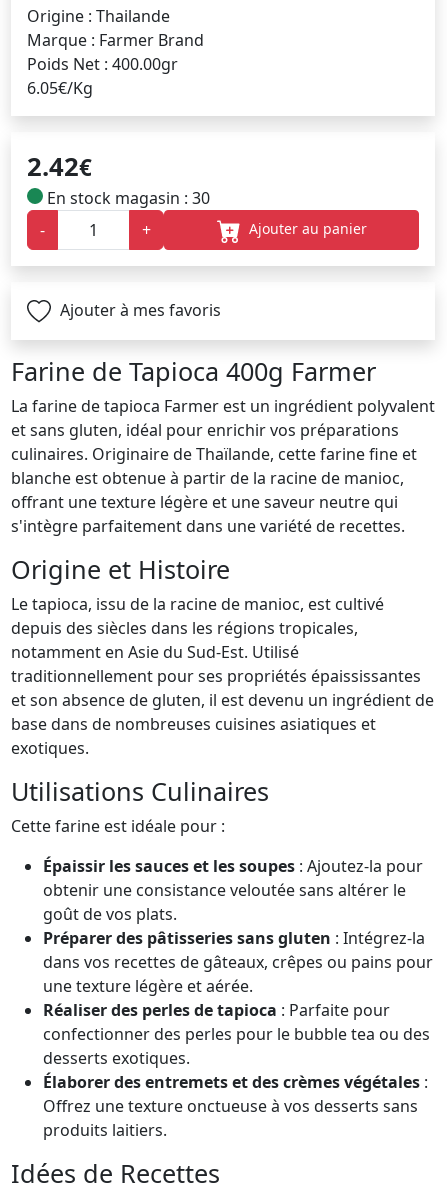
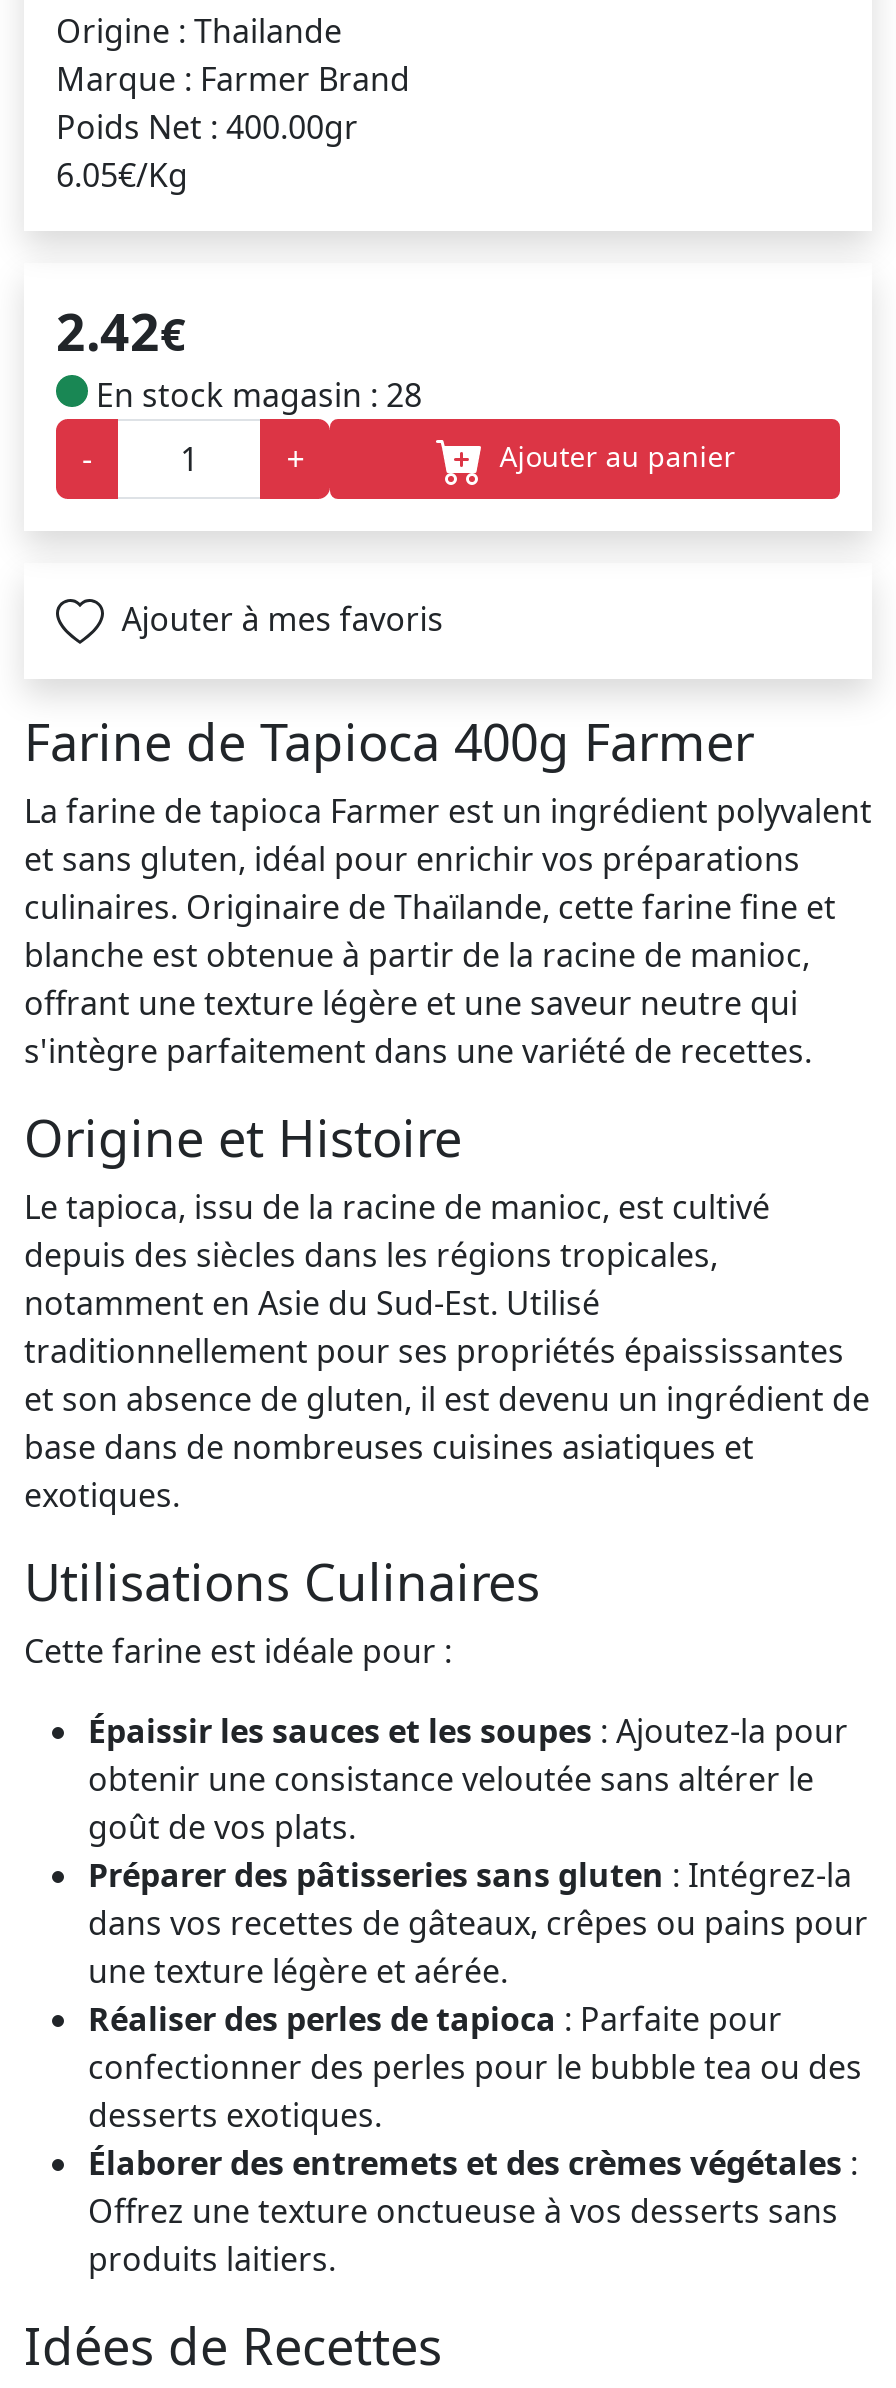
- En stock magasin : 30
+ En stock magasin : 28
